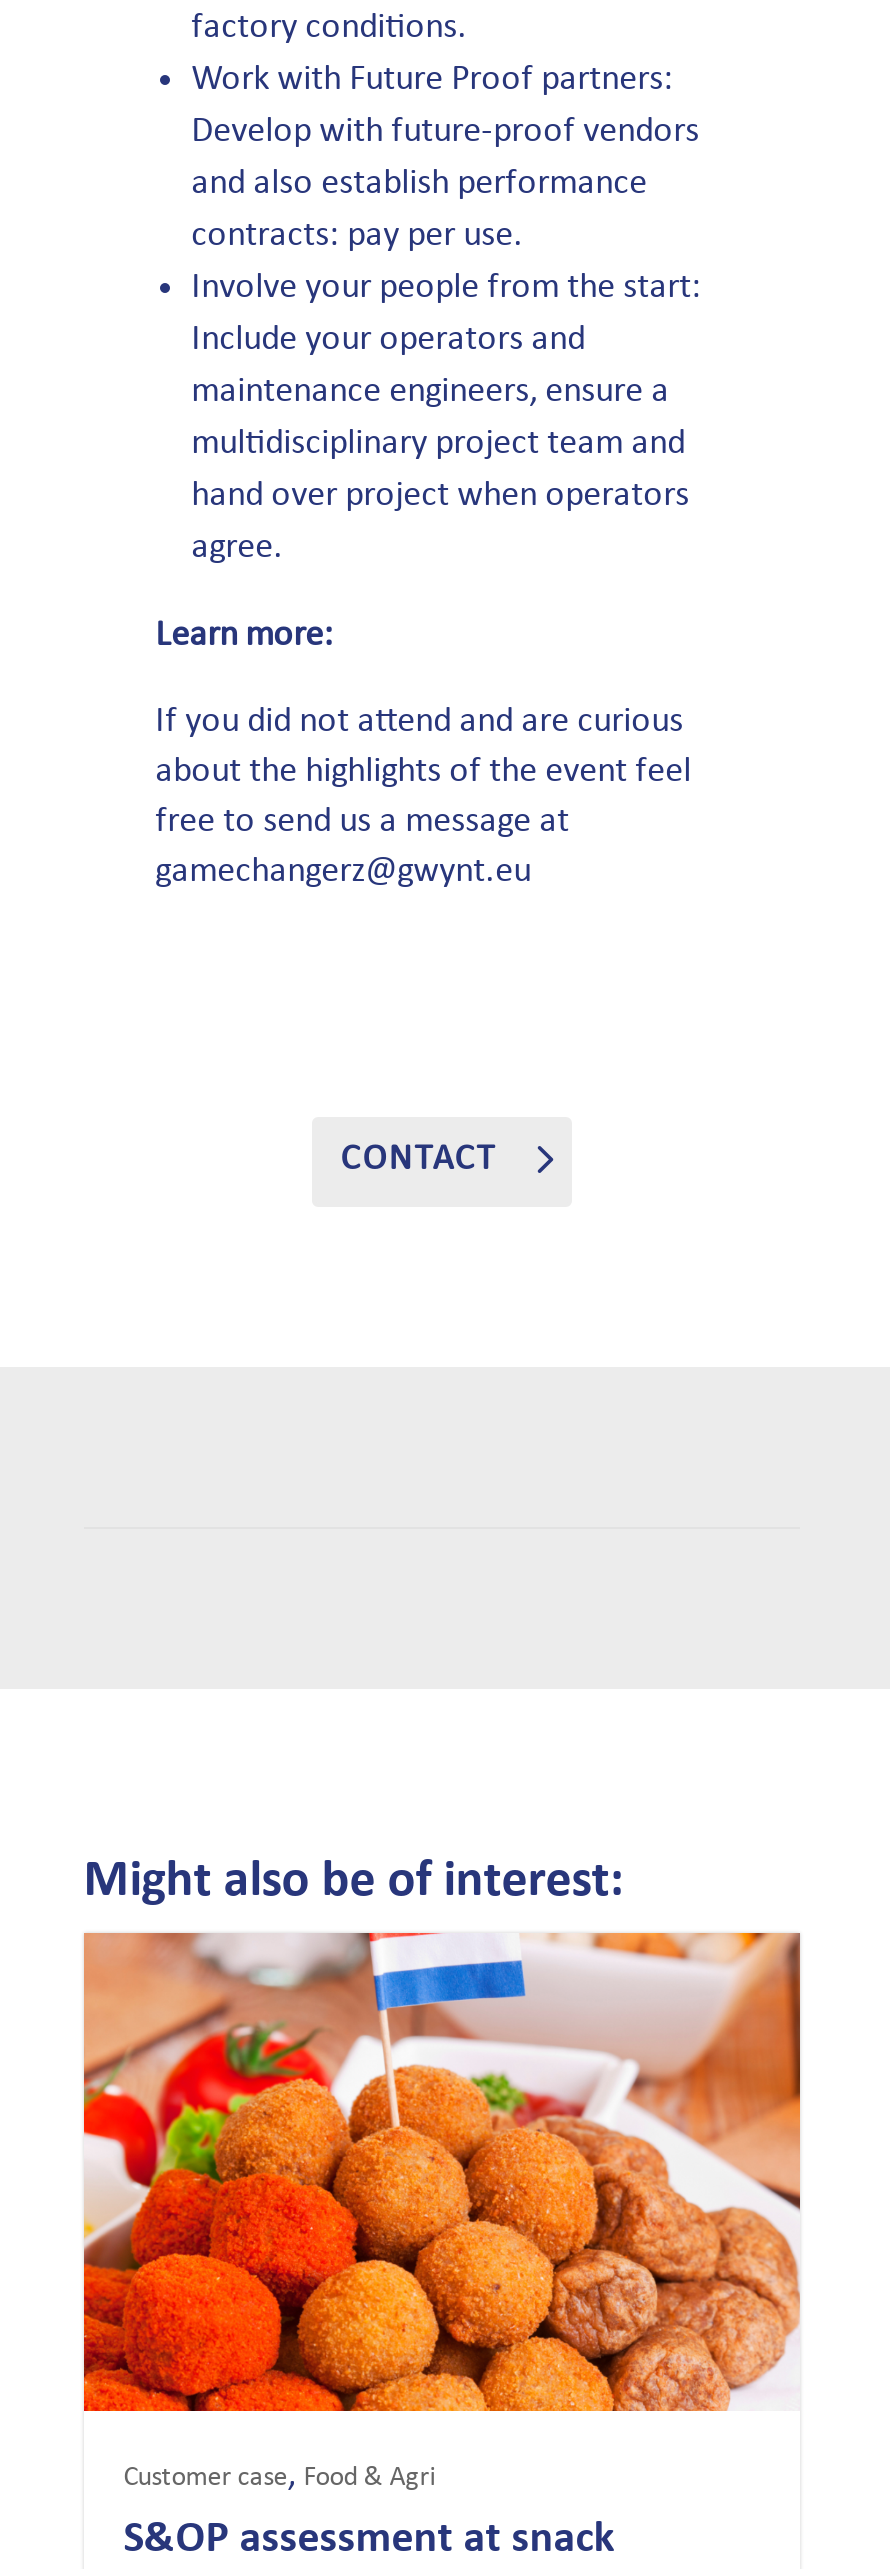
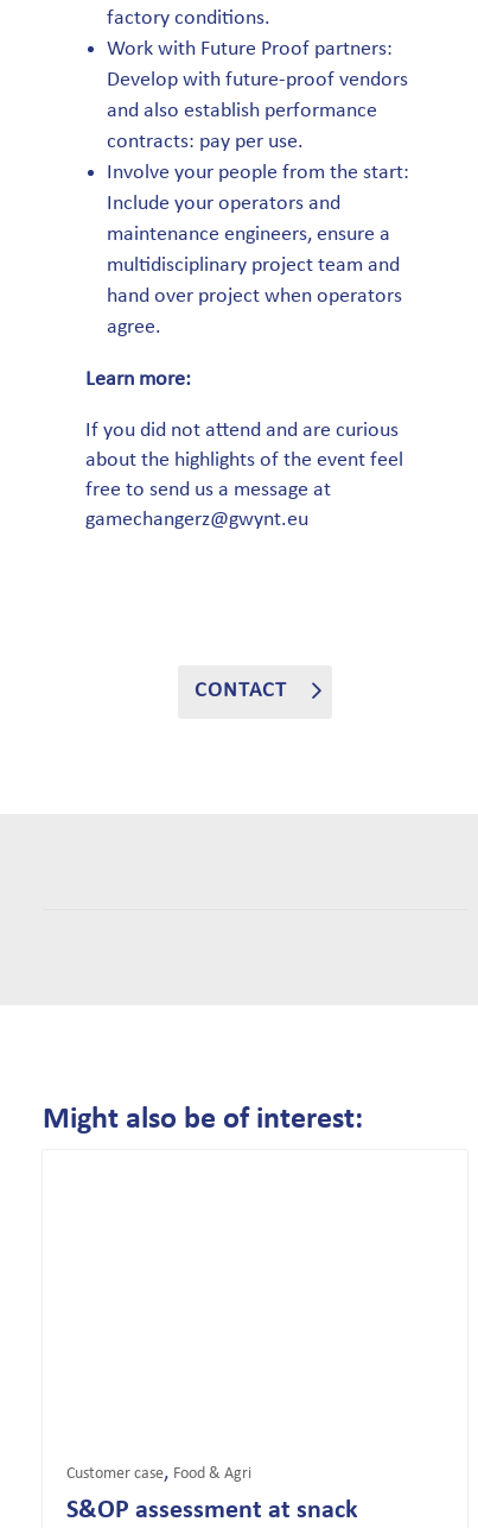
- [image]
